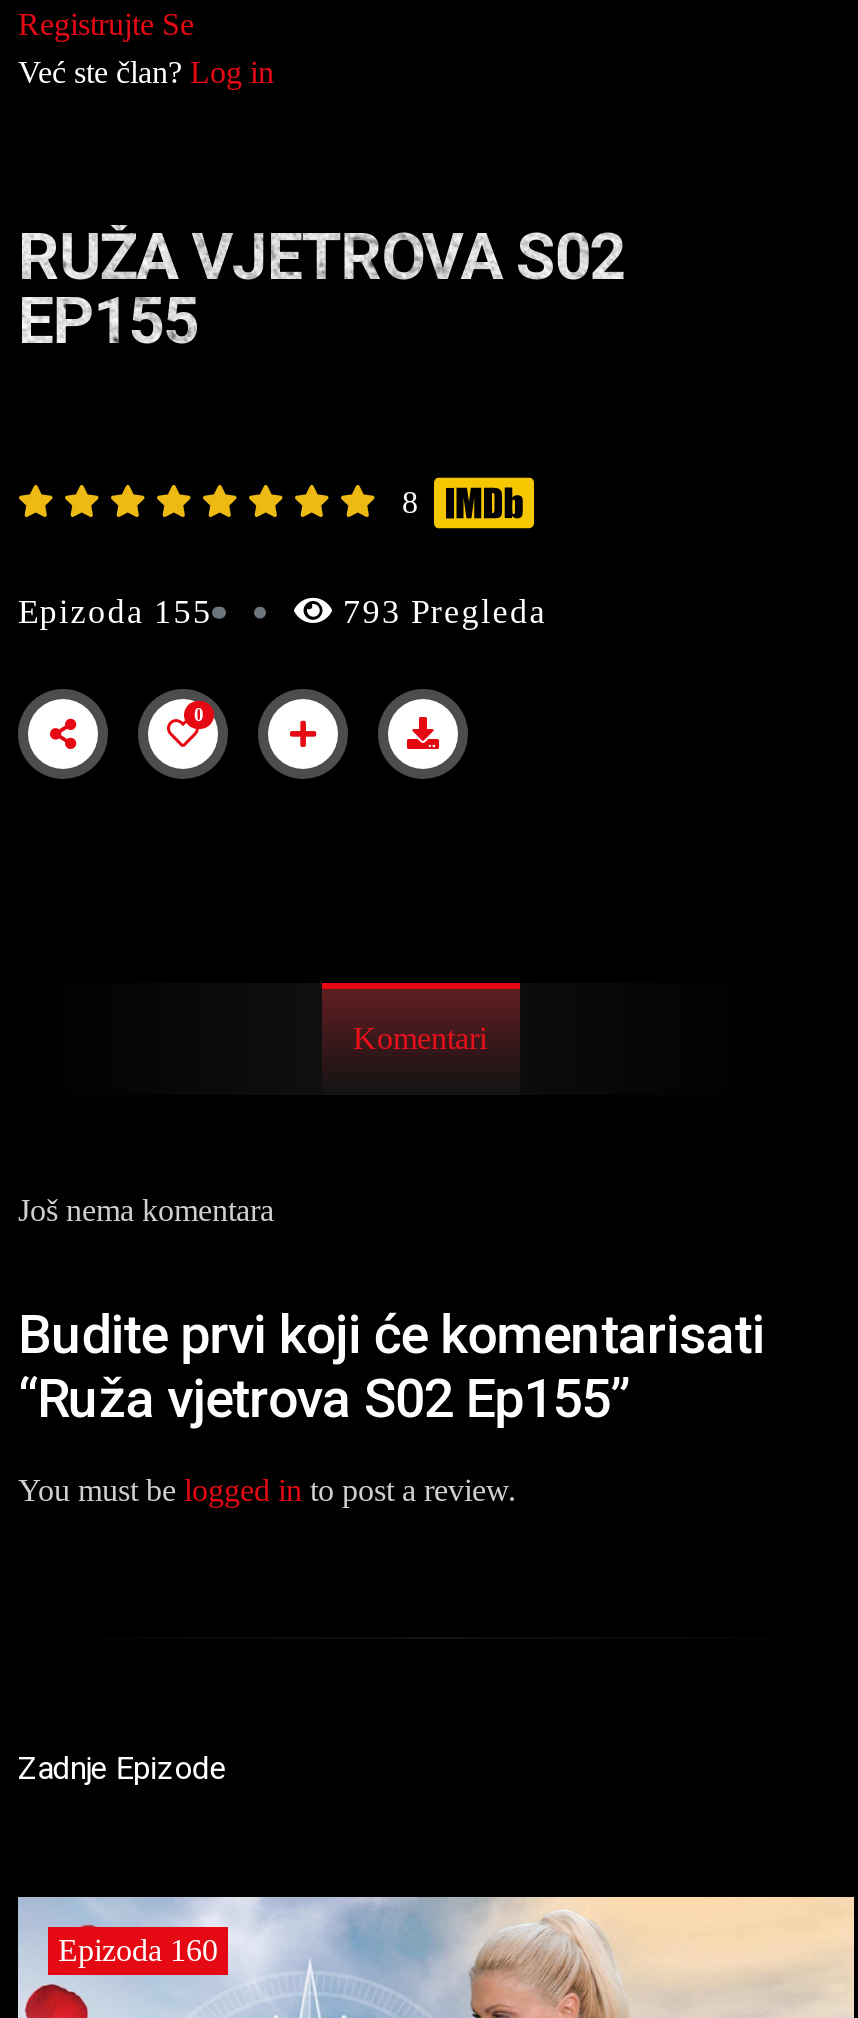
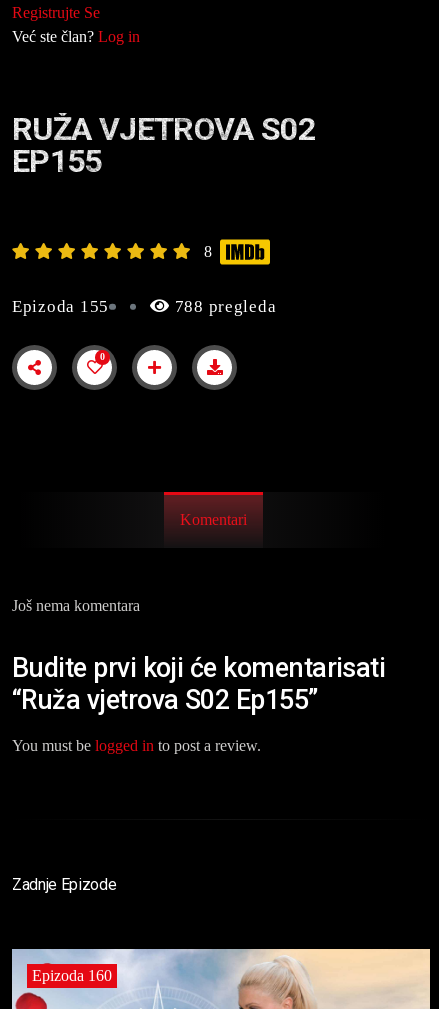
- 793 Pregleda
+ 788 pregleda
